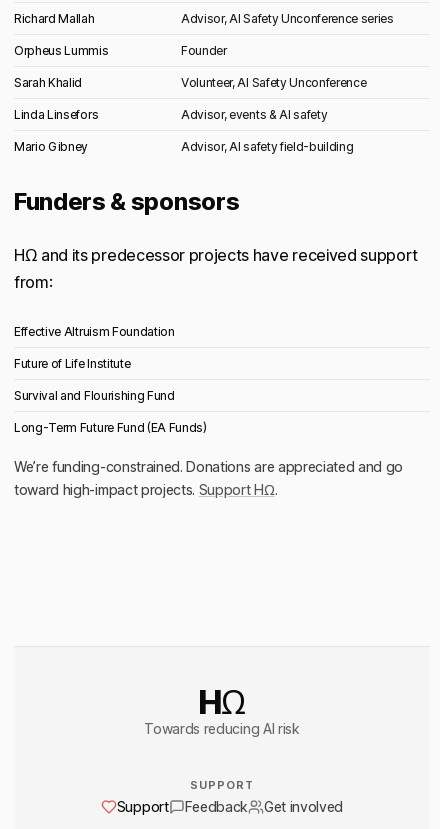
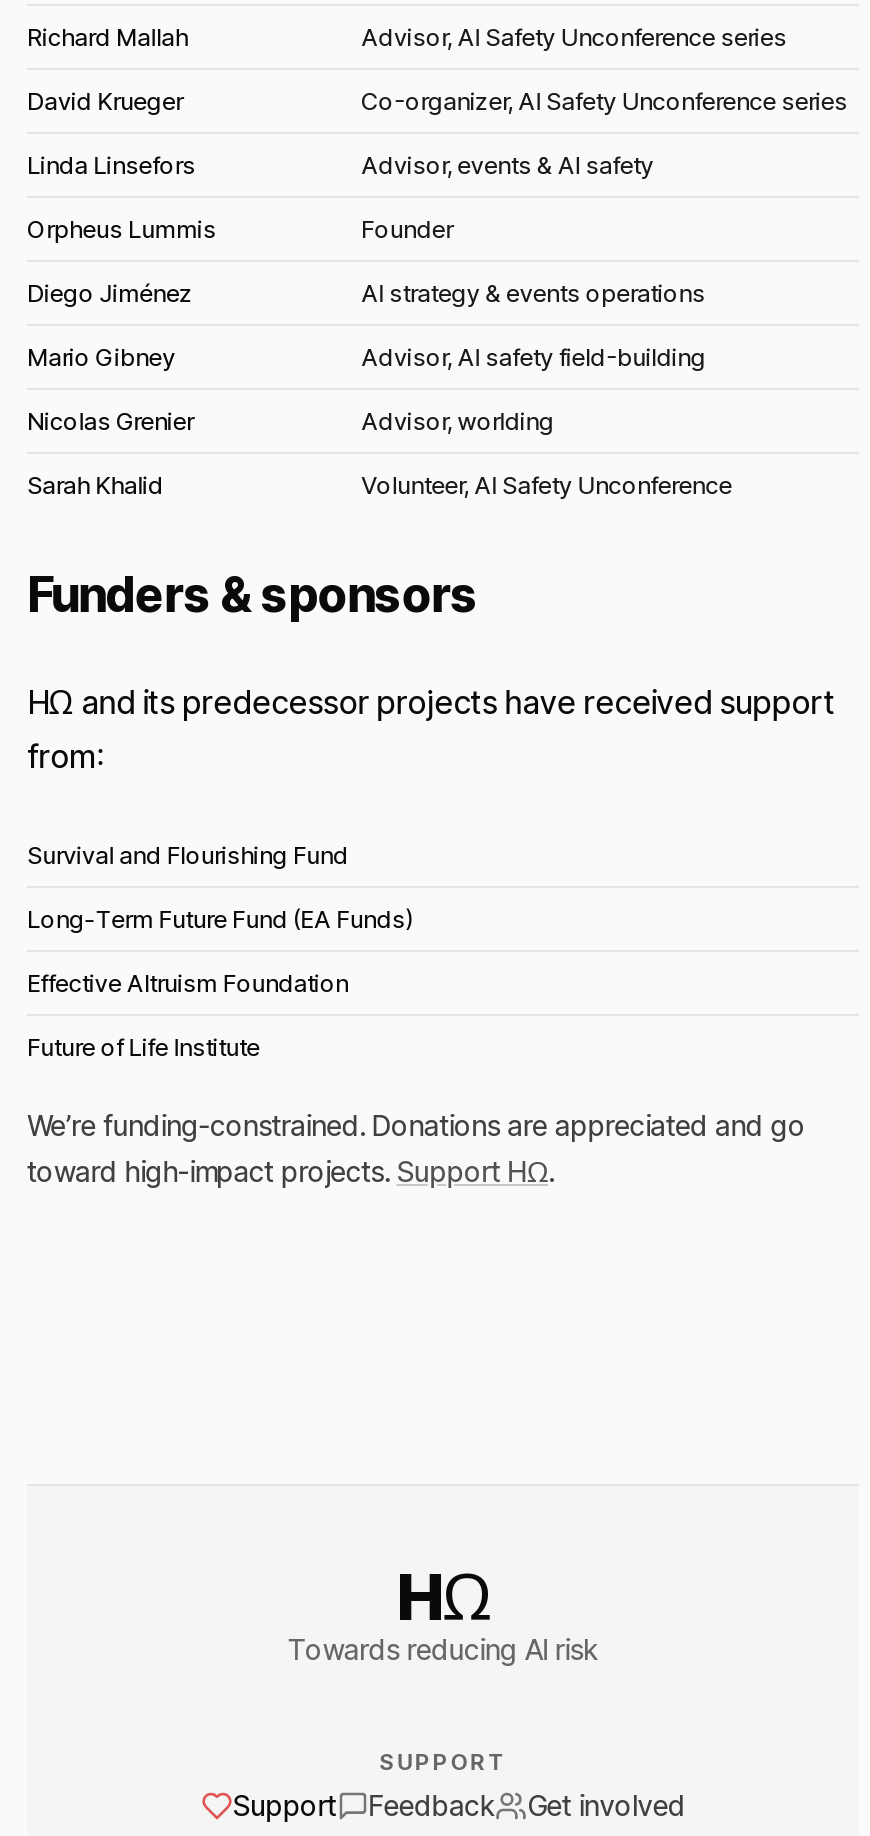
+ David Krueger
+ Co-organizer, AI Safety Unconference series

+ Diego Jiménez
+ AI strategy & events operations
+ Nicolas Grenier
+ Advisor, worlding

moved down: Sarah Khalid | Volunteer, AI Safety Unconference

moved up: Linda Linsefors | Advisor, events & AI safety

moved up: Mario Gibney | Advisor, AI safety field-building

moved down: Effective Altruism Foundation | Future of Life Institute

moved up: Survival and Flourishing Fund | Long‑Term Future Fund (EA Funds)
